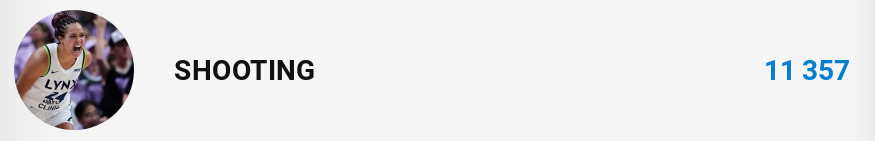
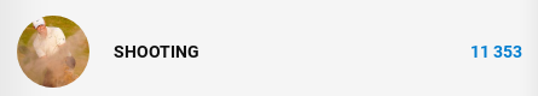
- [image]
+ [image]

- 11 357
+ 11 353
